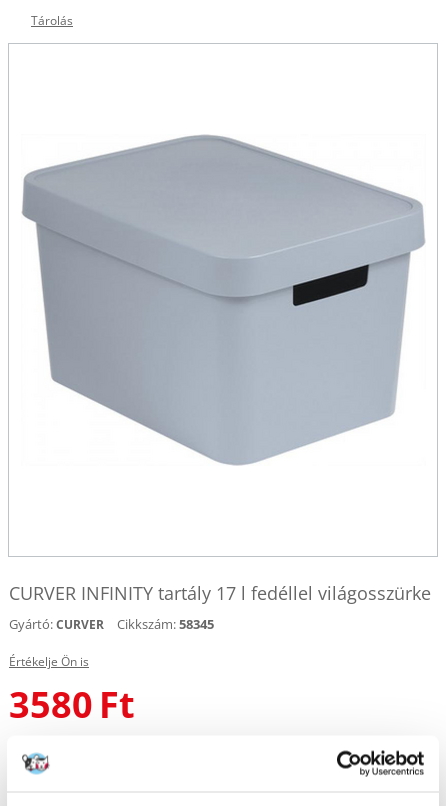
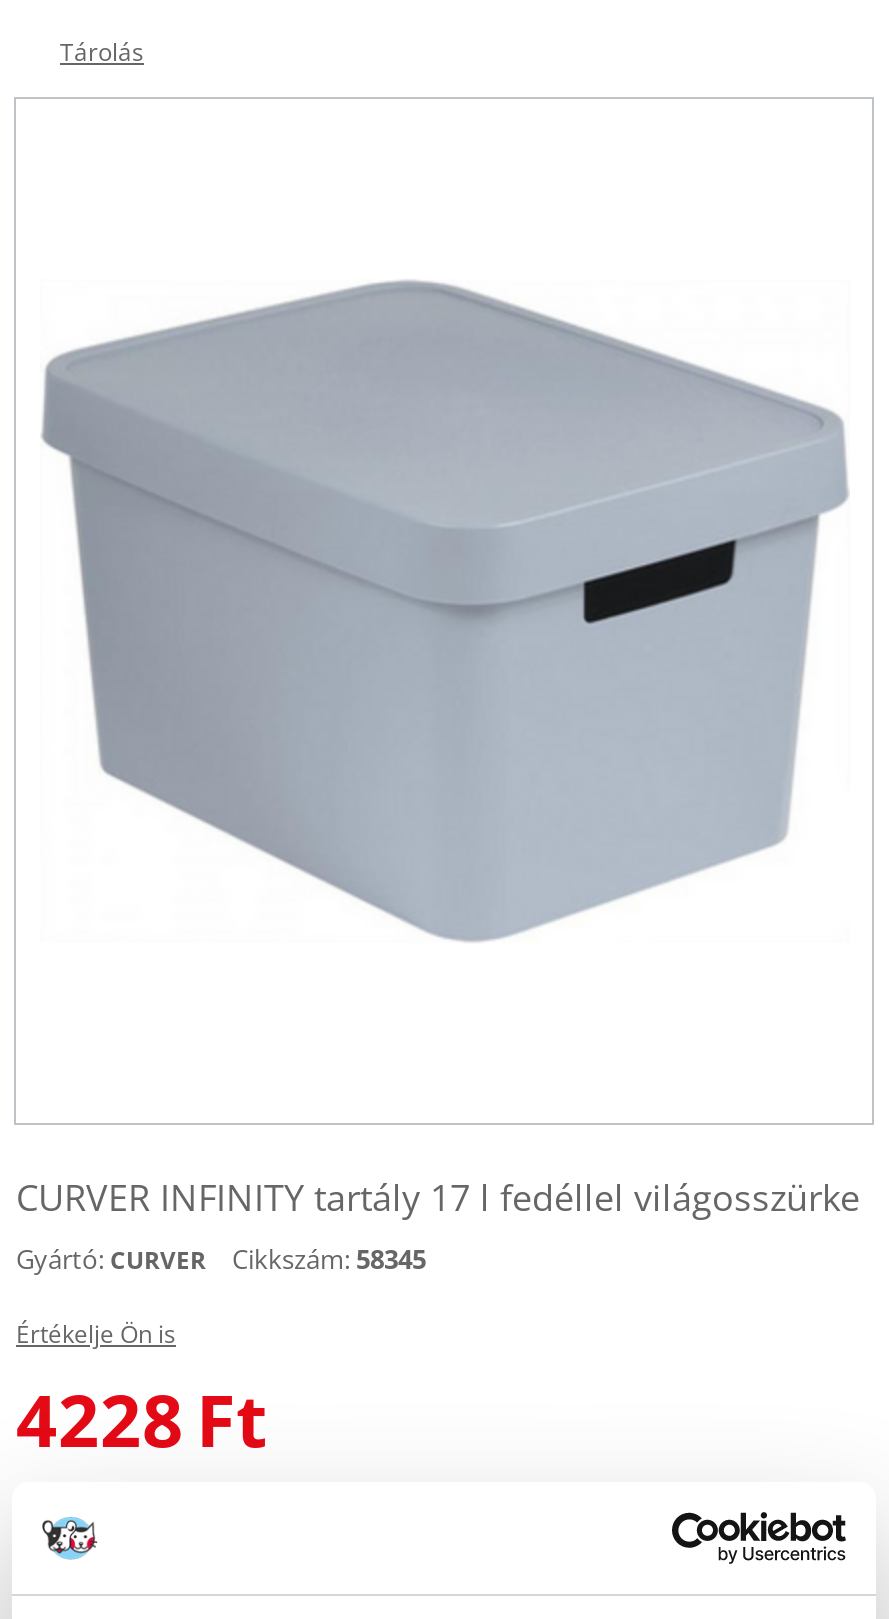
- 3580 Ft
+ 4228 Ft
